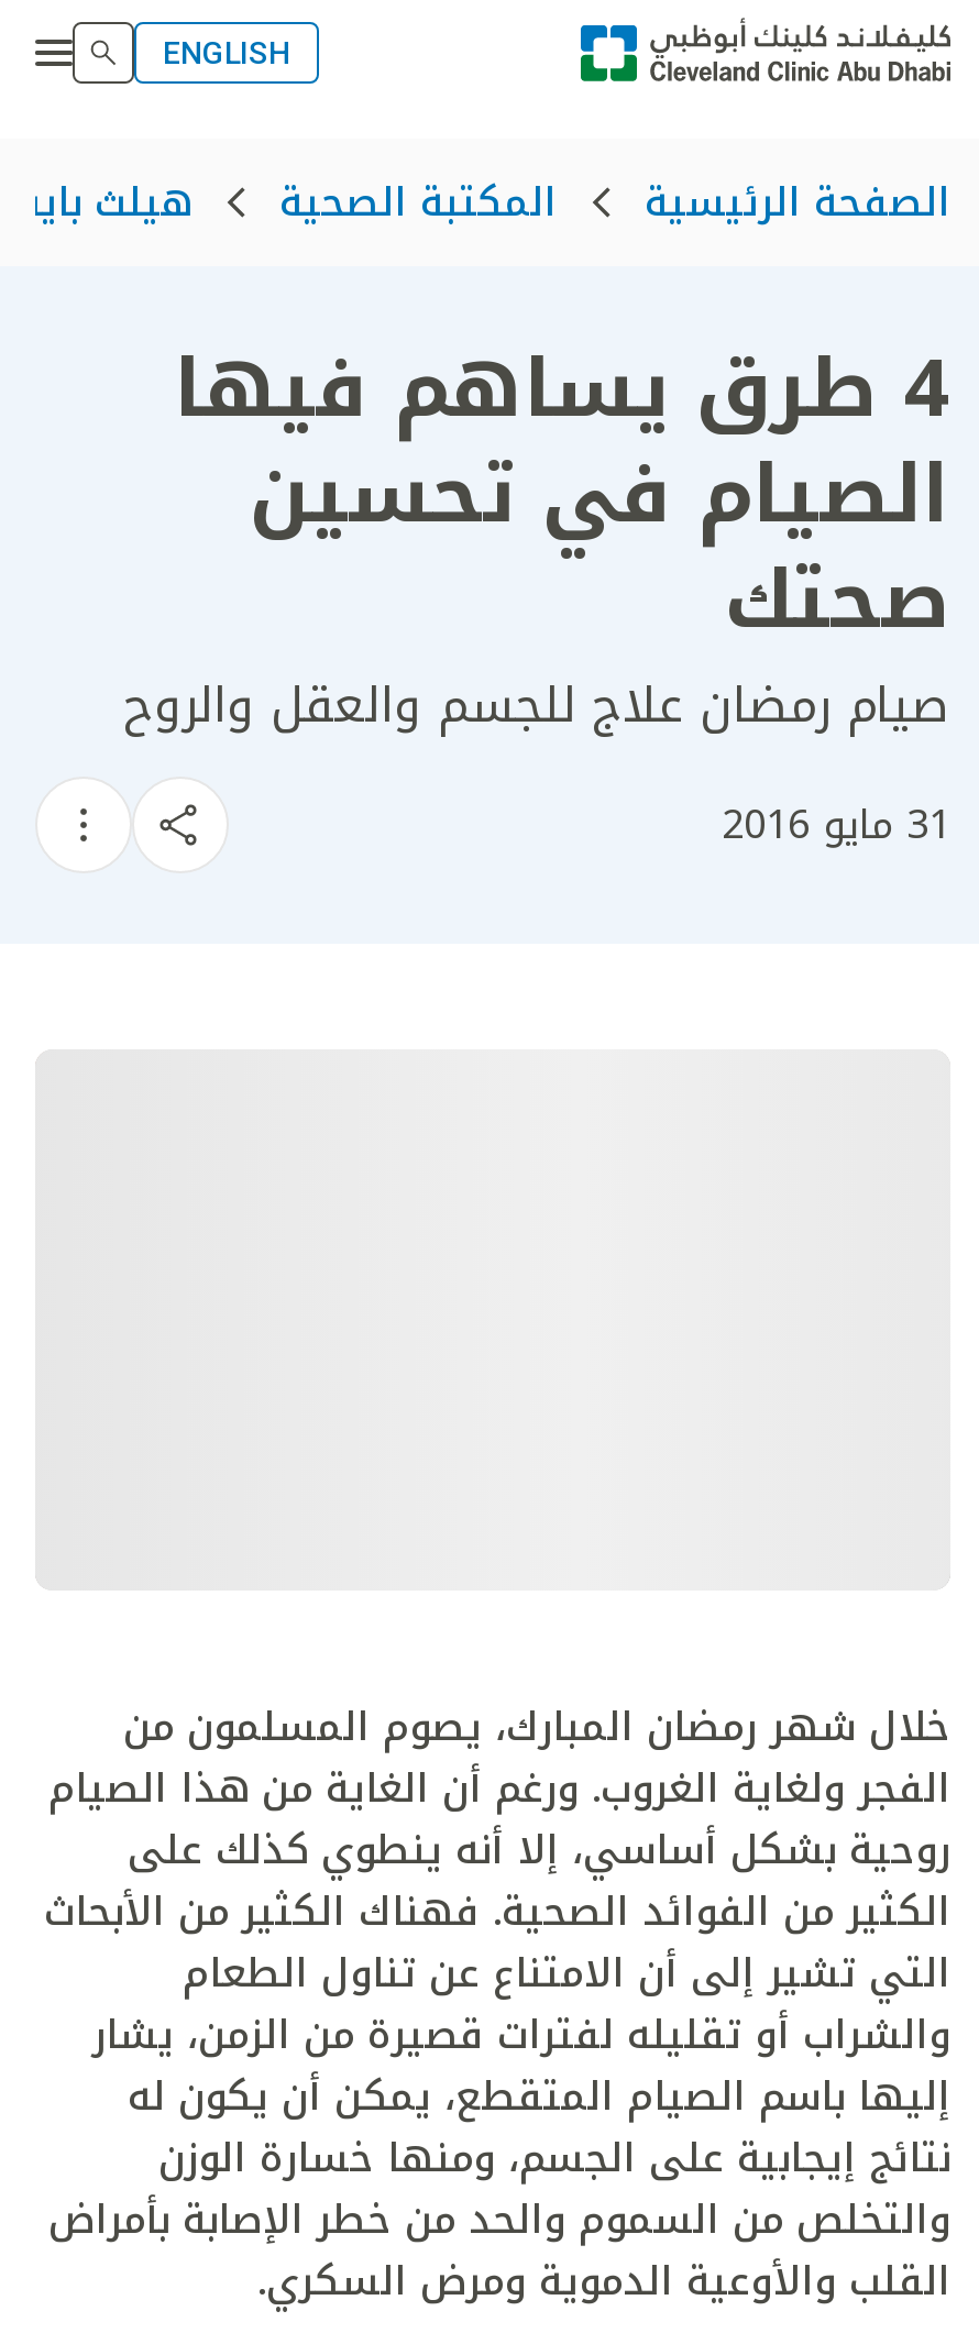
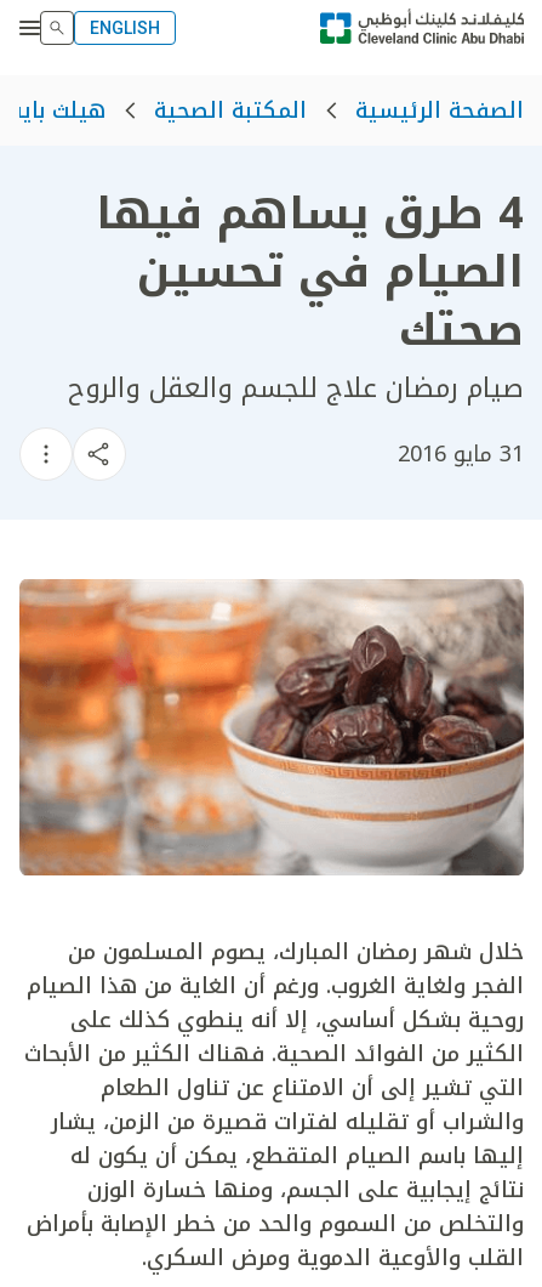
+ [image]
